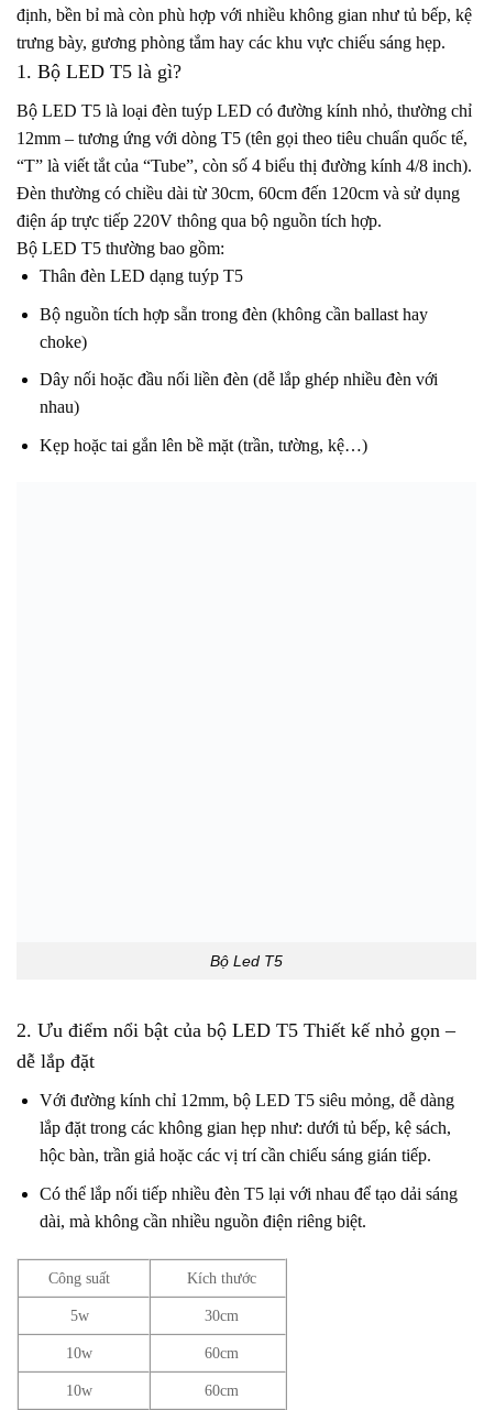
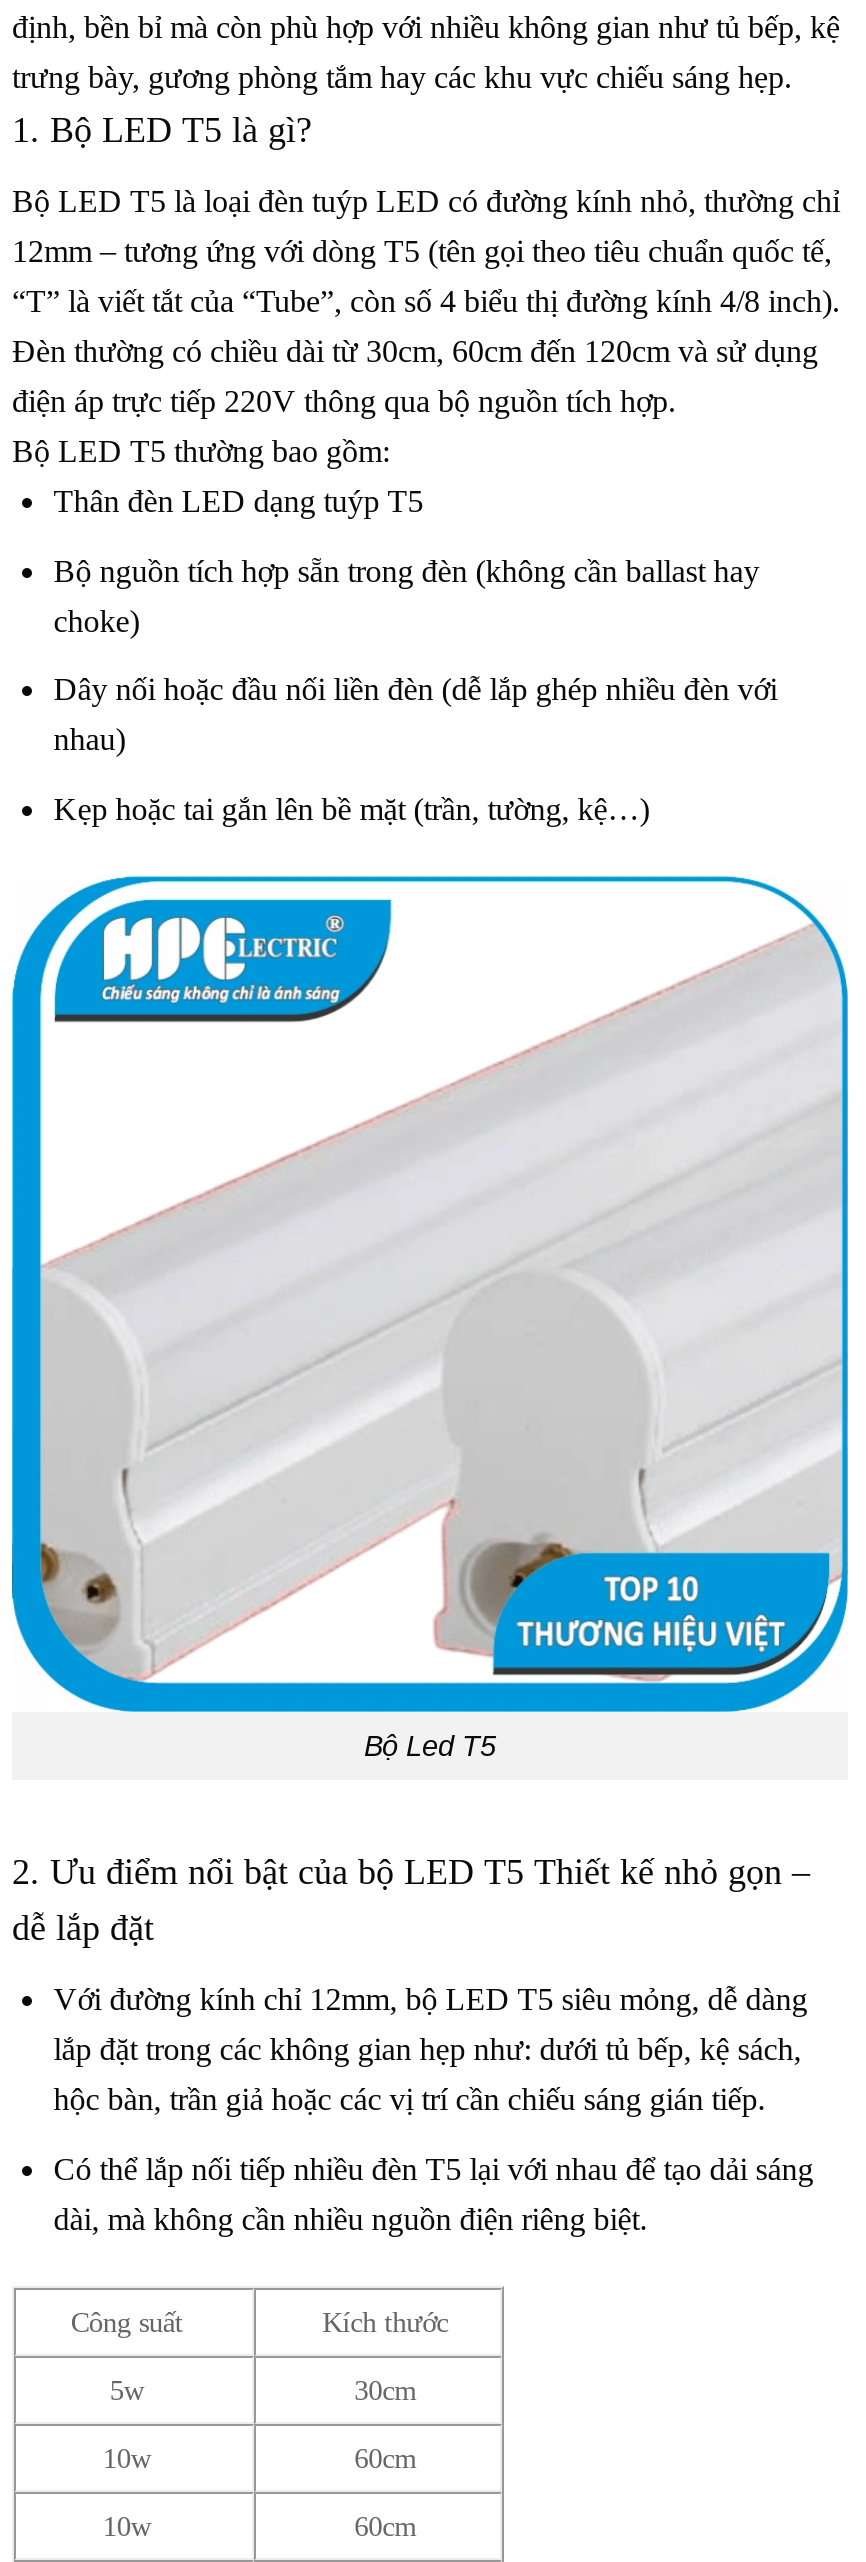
+ [image]
